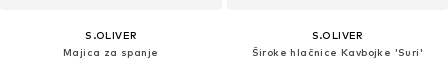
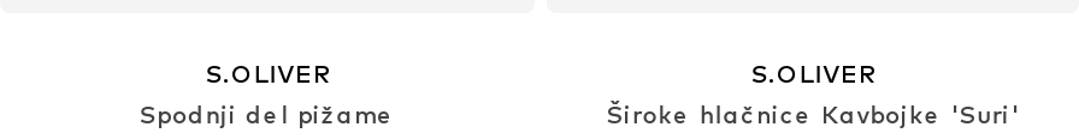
- Majica za spanje
+ Spodnji del pižame
